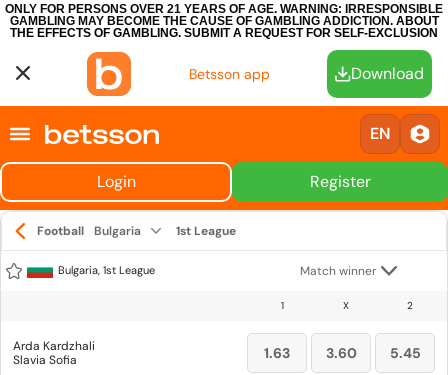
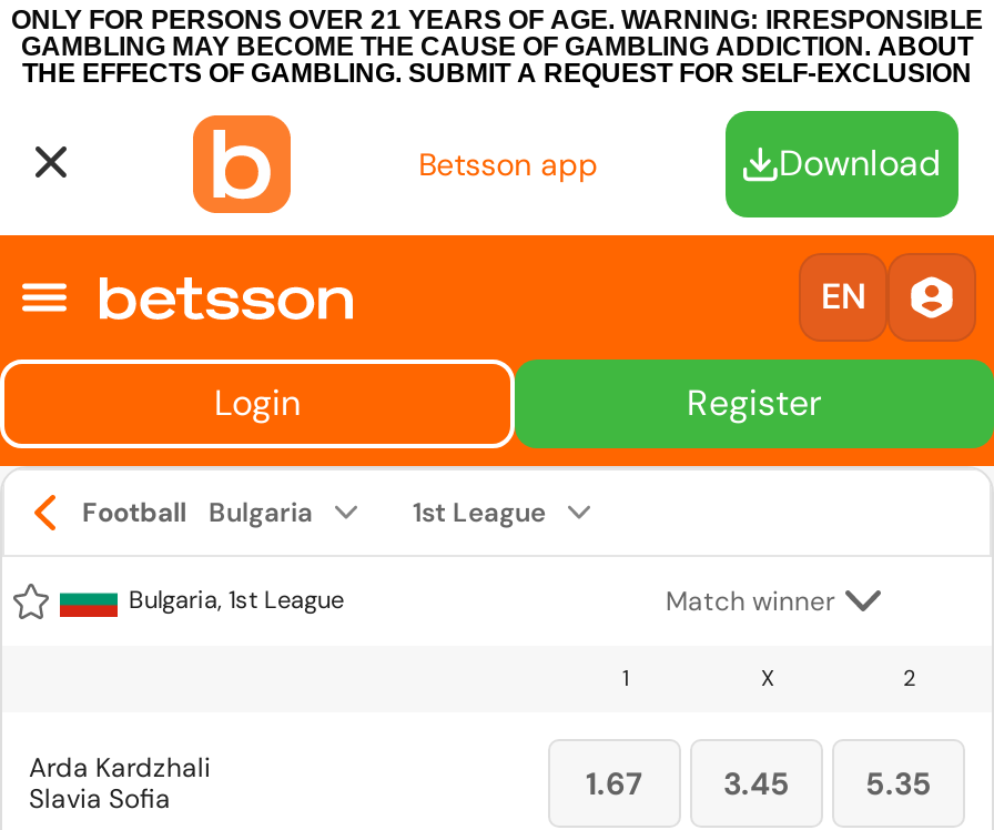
- 1.63
+ 1.67

- 3.60
+ 3.45

- 5.45
+ 5.35
